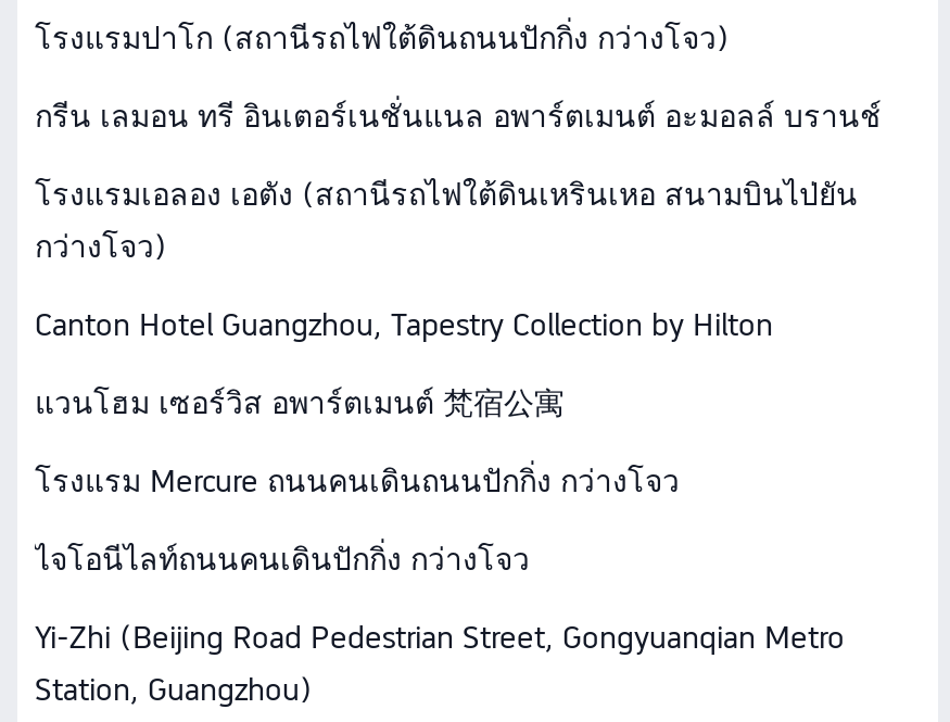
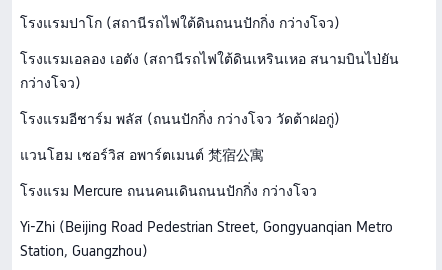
- กรีน เลมอน ทรี อินเตอร์เนชั่นแนล อพาร์ตเมนต์ อะมอลล์ บรานช์

- Canton Hotel Guangzhou, Tapestry Collection by Hilton
+ โรงแรมอีชาร์ม พลัส (ถนนปักกิ่ง กว่างโจว วัดต้าฝอกู่)

- ไจโอนีไลท์ถนนคนเดินปักกิ่ง กว่างโจว
